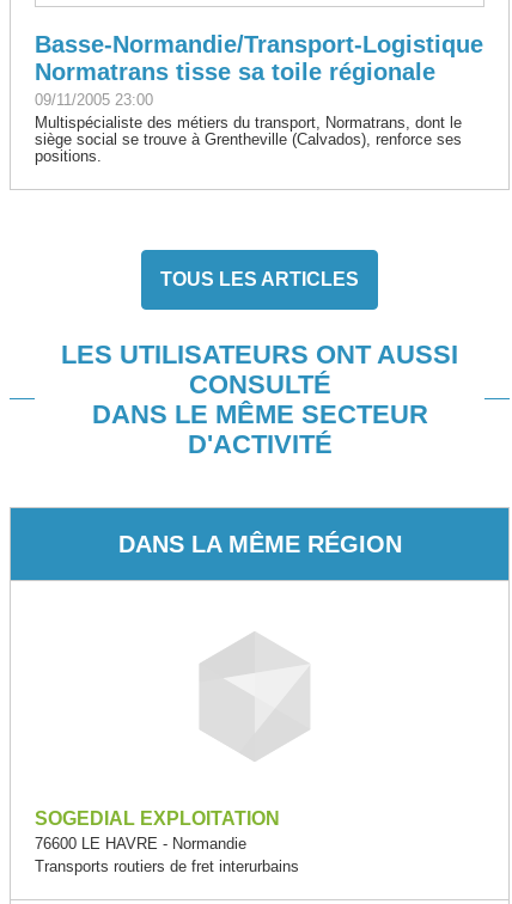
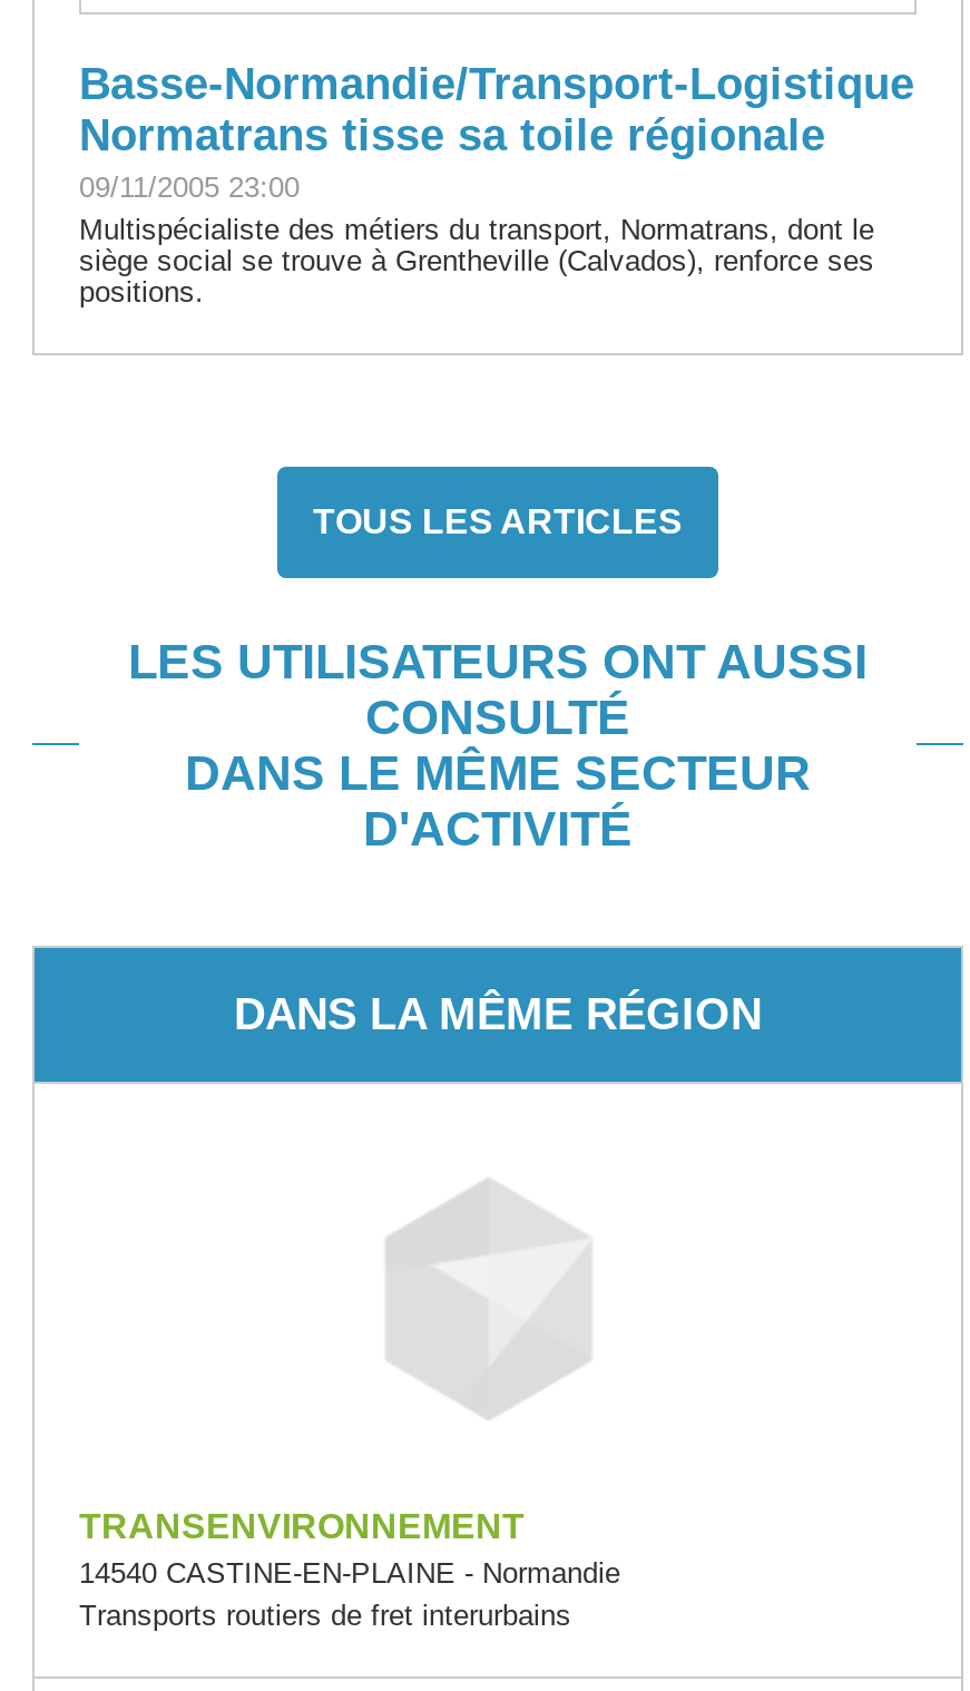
- SOGEDIAL EXPLOITATION
- 76600 LE HAVRE - Normandie
+ TRANSENVIRONNEMENT
+ 14540 CASTINE-EN-PLAINE - Normandie
